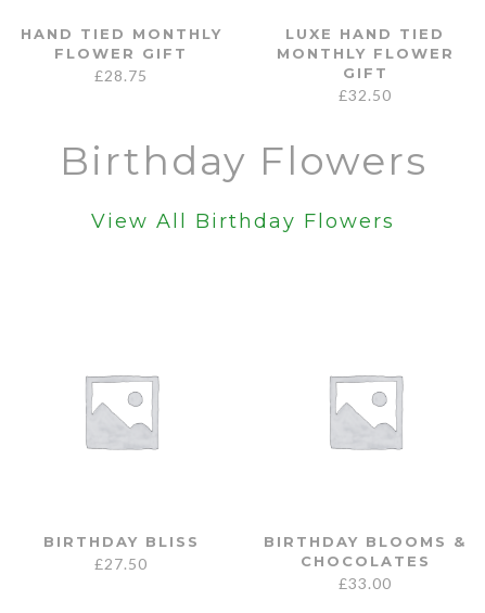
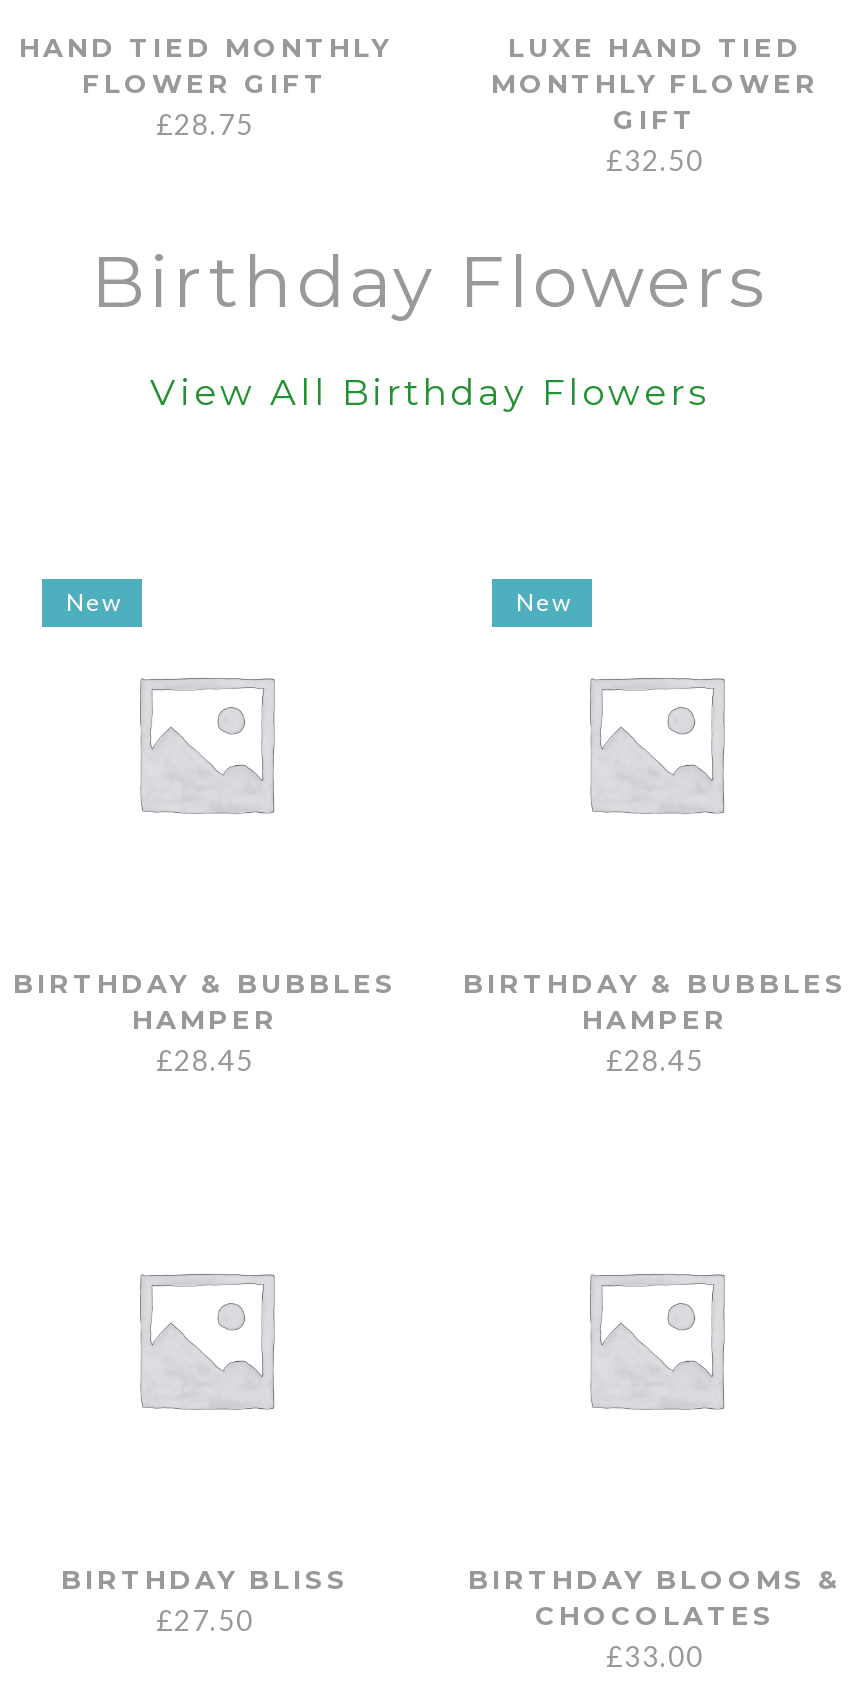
+ BIRTHDAY & BUBBLES
+ HAMPER
+ £28.45

+ New

+ BIRTHDAY & BUBBLES
+ HAMPER
+ £28.45

+ New
